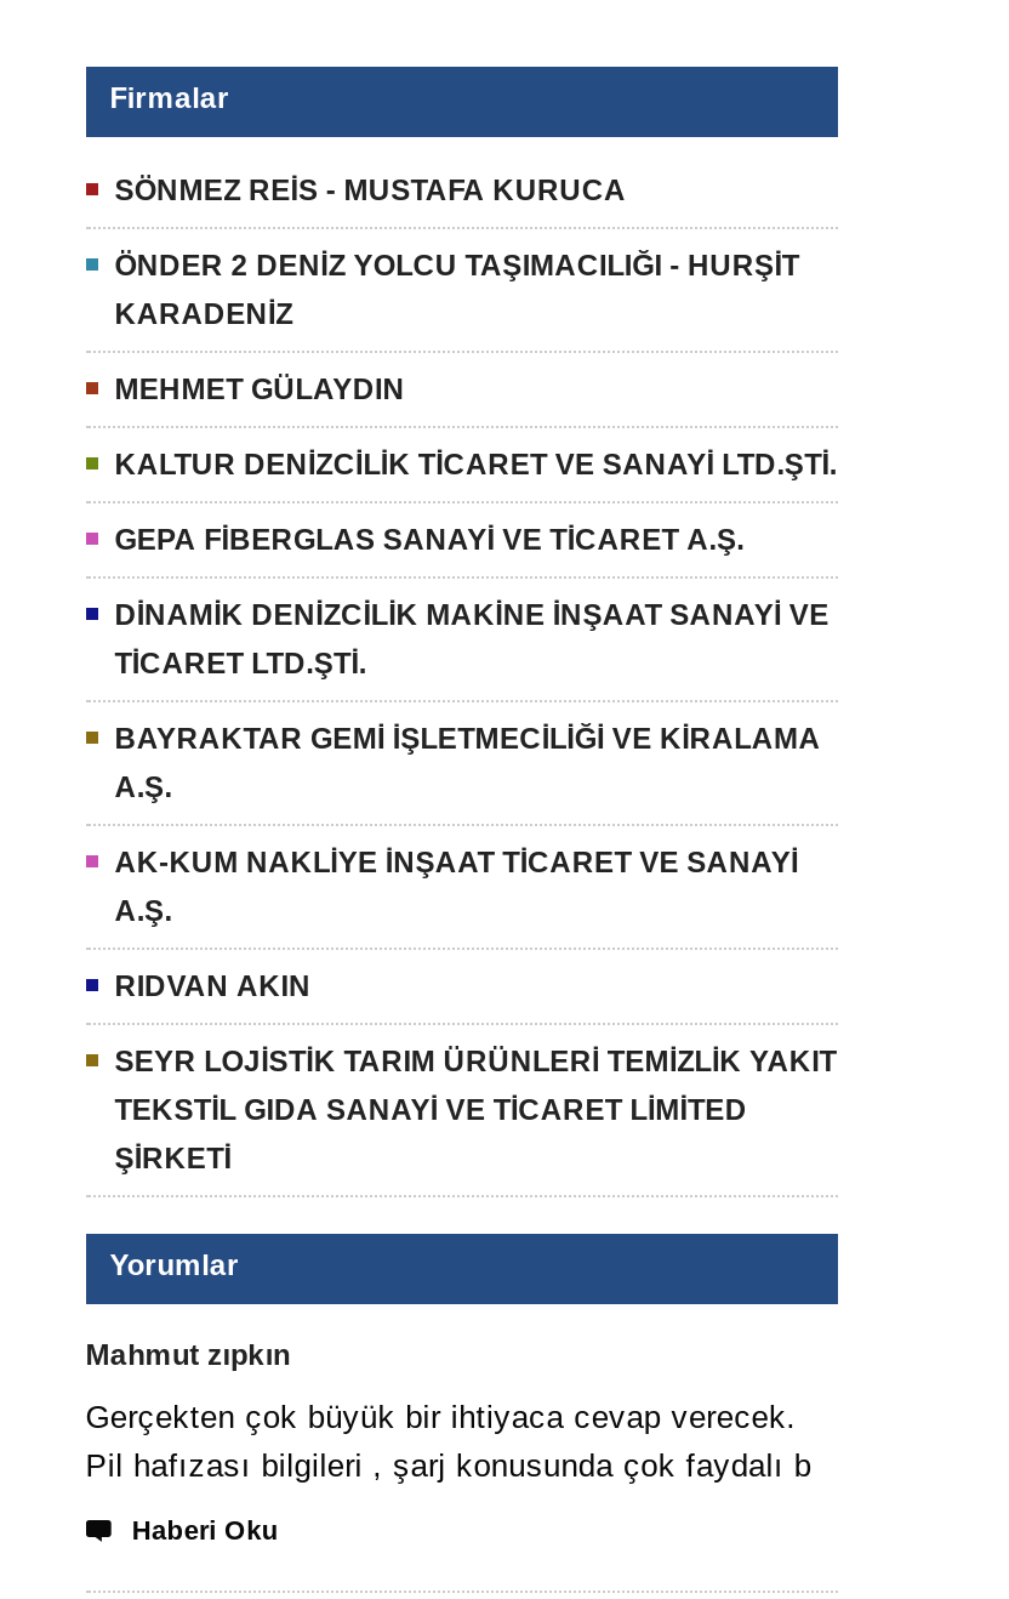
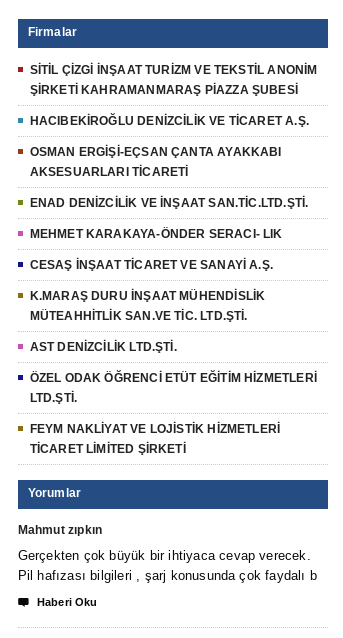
- SÖNMEZ REİS - MUSTAFA KURUCA
+ SİTİL ÇİZGİ İNŞAAT TURİZM VE TEKSTİL ANONİM
+ ŞİRKETİ KAHRAMANMARAŞ PİAZZA ŞUBESİ

- ÖNDER 2 DENİZ YOLCU TAŞIMACILIĞI - HURŞİT
- KARADENİZ
+ HACIBEKİROĞLU DENİZCİLİK VE TİCARET A.Ş.

- MEHMET GÜLAYDIN
+ OSMAN ERGİŞİ-EÇSAN ÇANTA AYAKKABI
+ AKSESUARLARI TİCARETİ

- KALTUR DENİZCİLİK TİCARET VE SANAYİ LTD.ŞTİ.
+ ENAD DENİZCİLİK VE İNŞAAT SAN.TİC.LTD.ŞTİ.

- GEPA FİBERGLAS SANAYİ VE TİCARET A.Ş.
+ MEHMET KARAKAYA-ÖNDER SERACI- LIK

- DİNAMİK DENİZCİLİK MAKİNE İNŞAAT SANAYİ VE
- TİCARET LTD.ŞTİ.
+ CESAŞ İNŞAAT TİCARET VE SANAYİ A.Ş.

- BAYRAKTAR GEMİ İŞLETMECİLİĞİ VE KİRALAMA
- A.Ş.
+ K.MARAŞ DURU İNŞAAT MÜHENDİSLİK
+ MÜTEAHHİTLİK SAN.VE TİC. LTD.ŞTİ.

- AK-KUM NAKLİYE İNŞAAT TİCARET VE SANAYİ
- A.Ş.
+ AST DENİZCİLİK LTD.ŞTİ.

- RIDVAN AKIN
+ ÖZEL ODAK ÖĞRENCİ ETÜT EĞİTİM HİZMETLERİ
+ LTD.ŞTİ.

- SEYR LOJİSTİK TARIM ÜRÜNLERİ TEMİZLİK YAKIT
- TEKSTİL GIDA SANAYİ VE TİCARET LİMİTED
- ŞİRKETİ
+ FEYM NAKLİYAT VE LOJİSTİK HİZMETLERİ
+ TİCARET LİMİTED ŞİRKETİ
